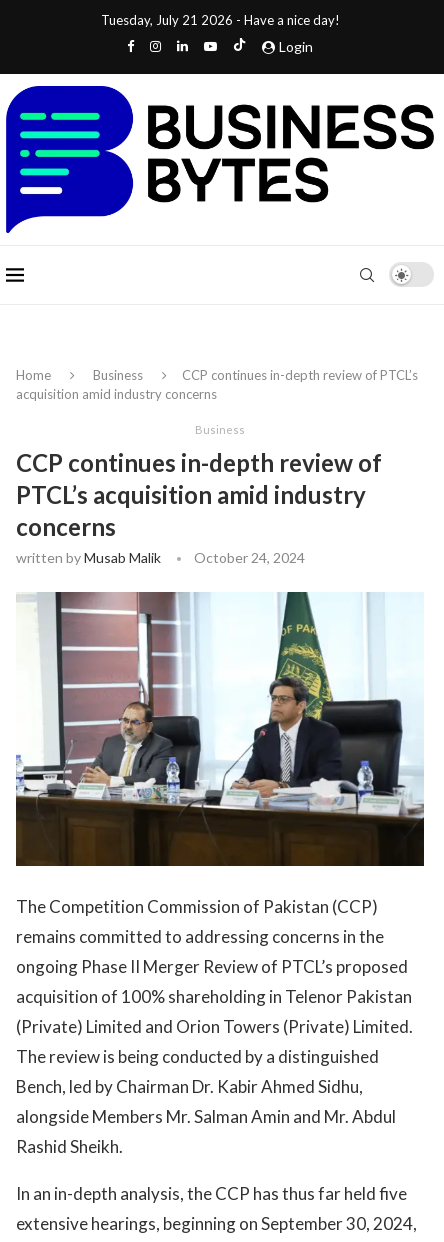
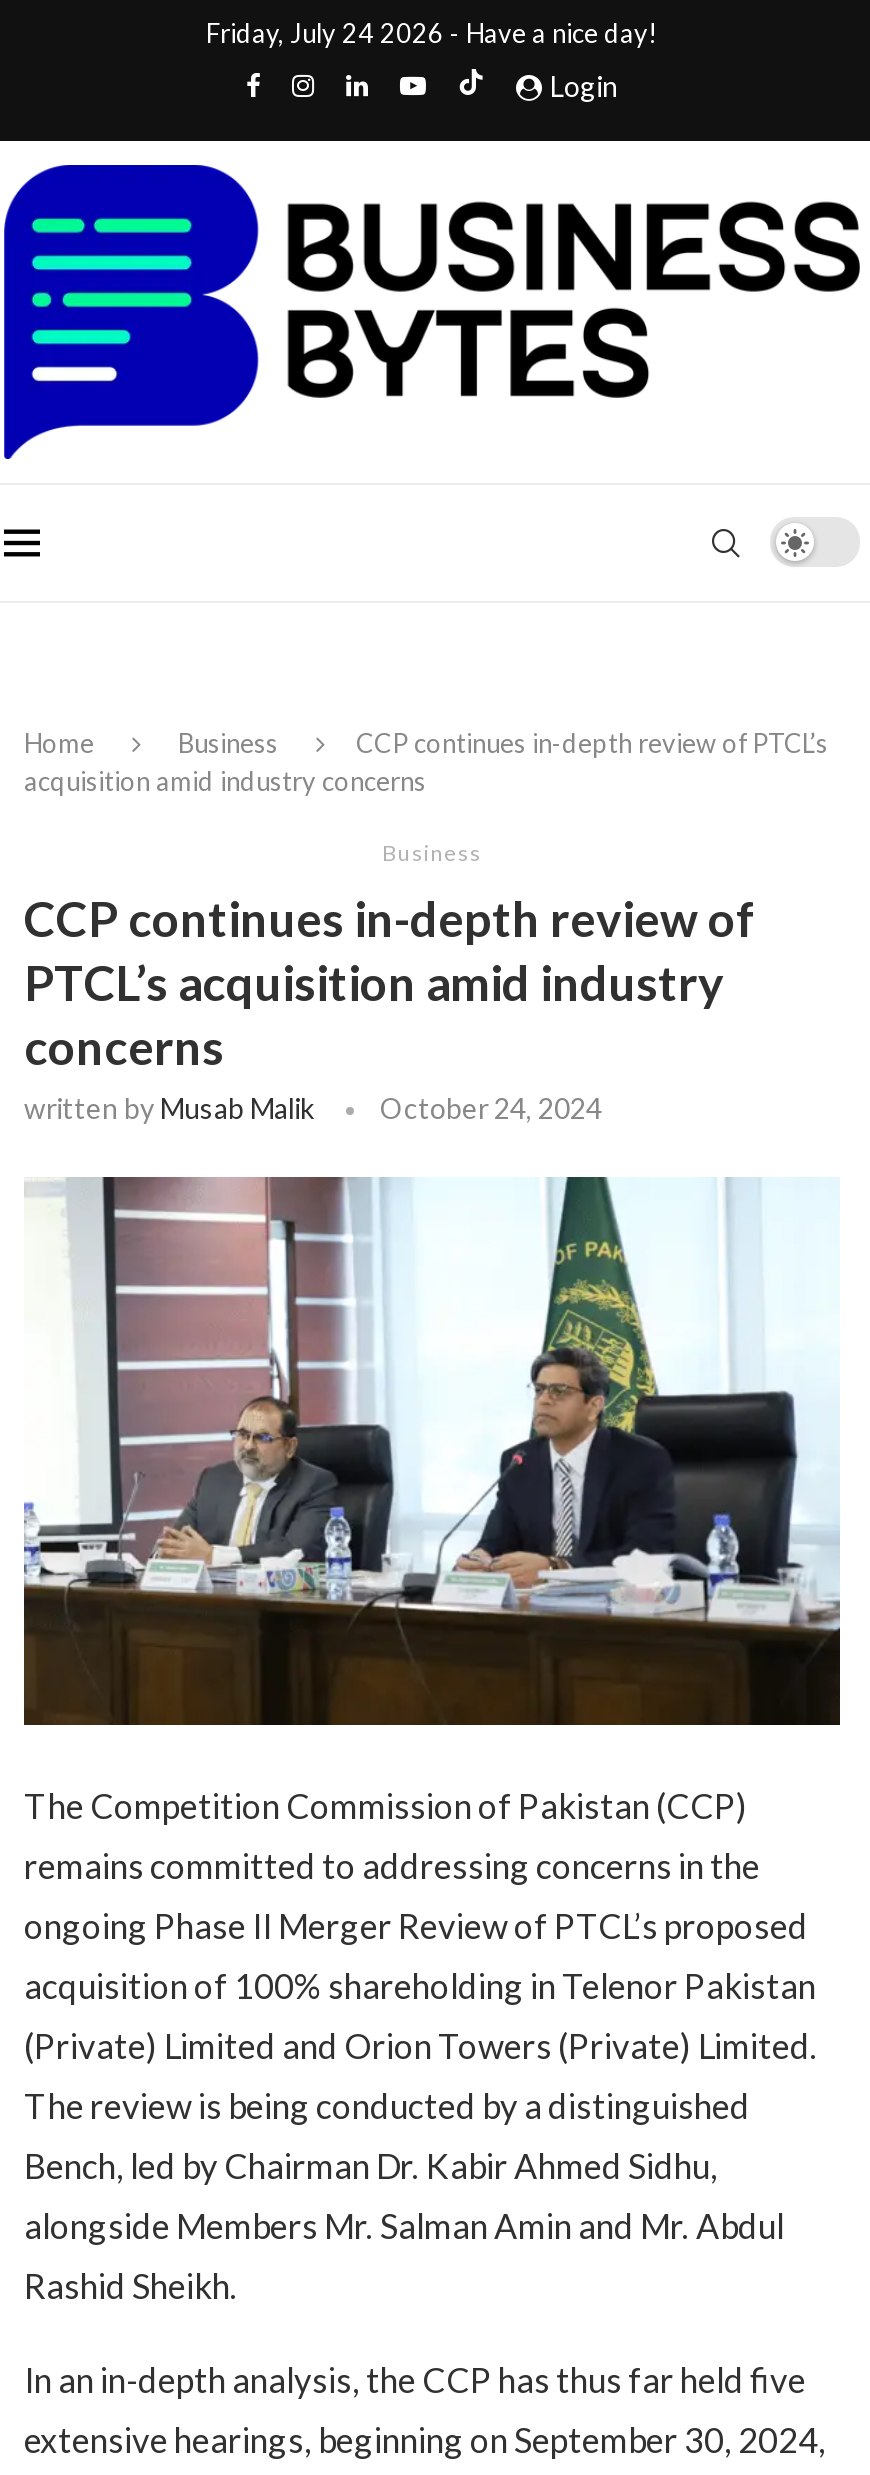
- Tuesday, July 21 2026 - Have a nice day!
+ Friday, July 24 2026 - Have a nice day!
